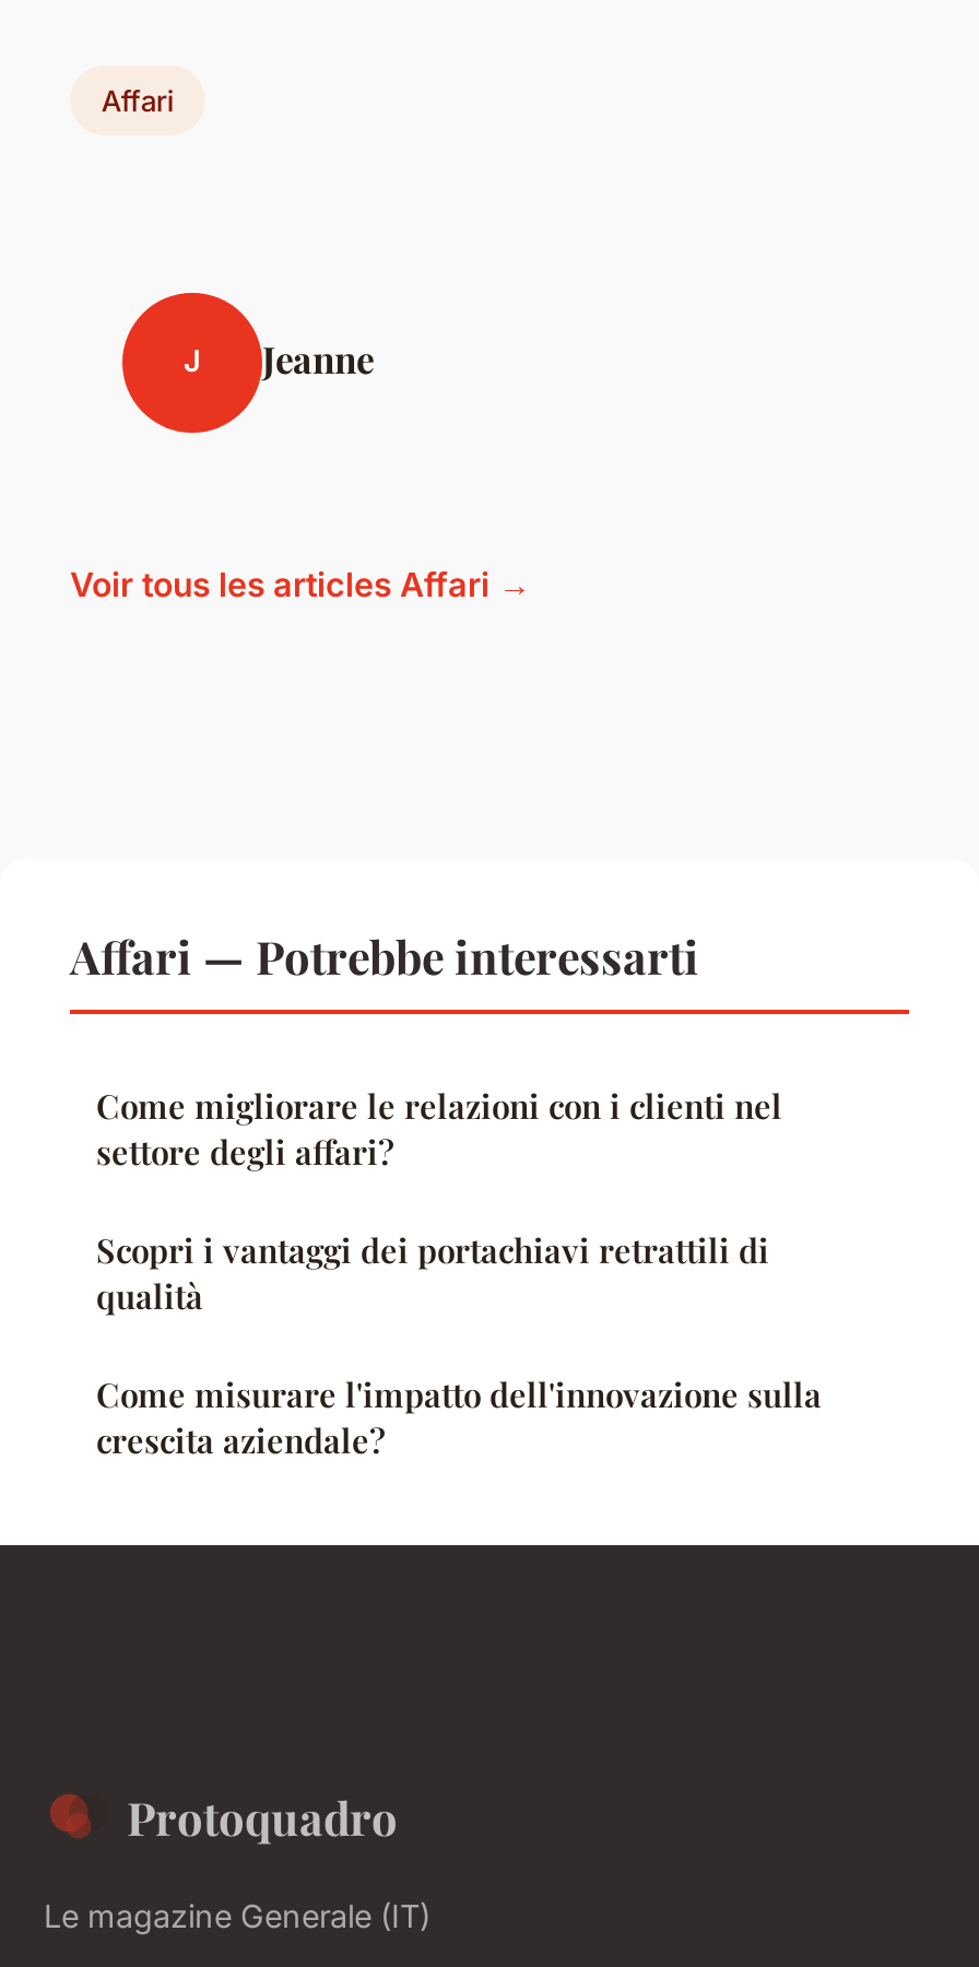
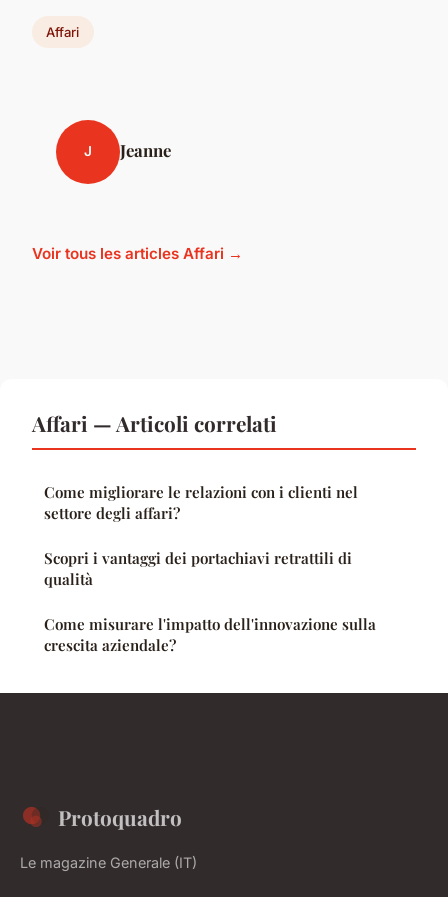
- Affari — Potrebbe interessarti
+ Affari — Articoli correlati
